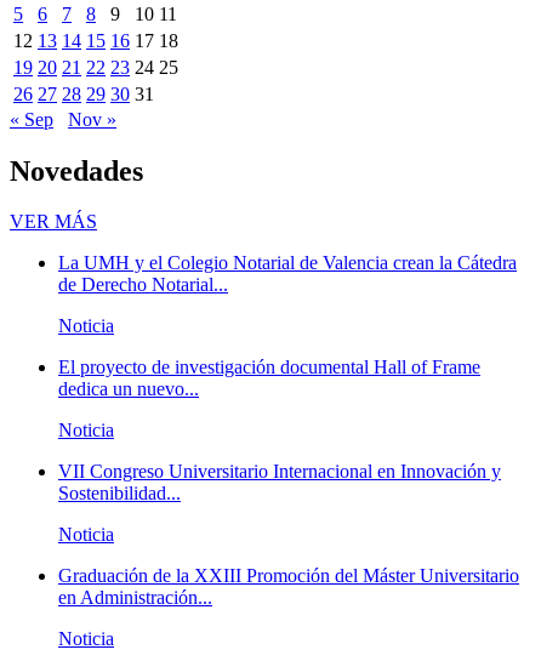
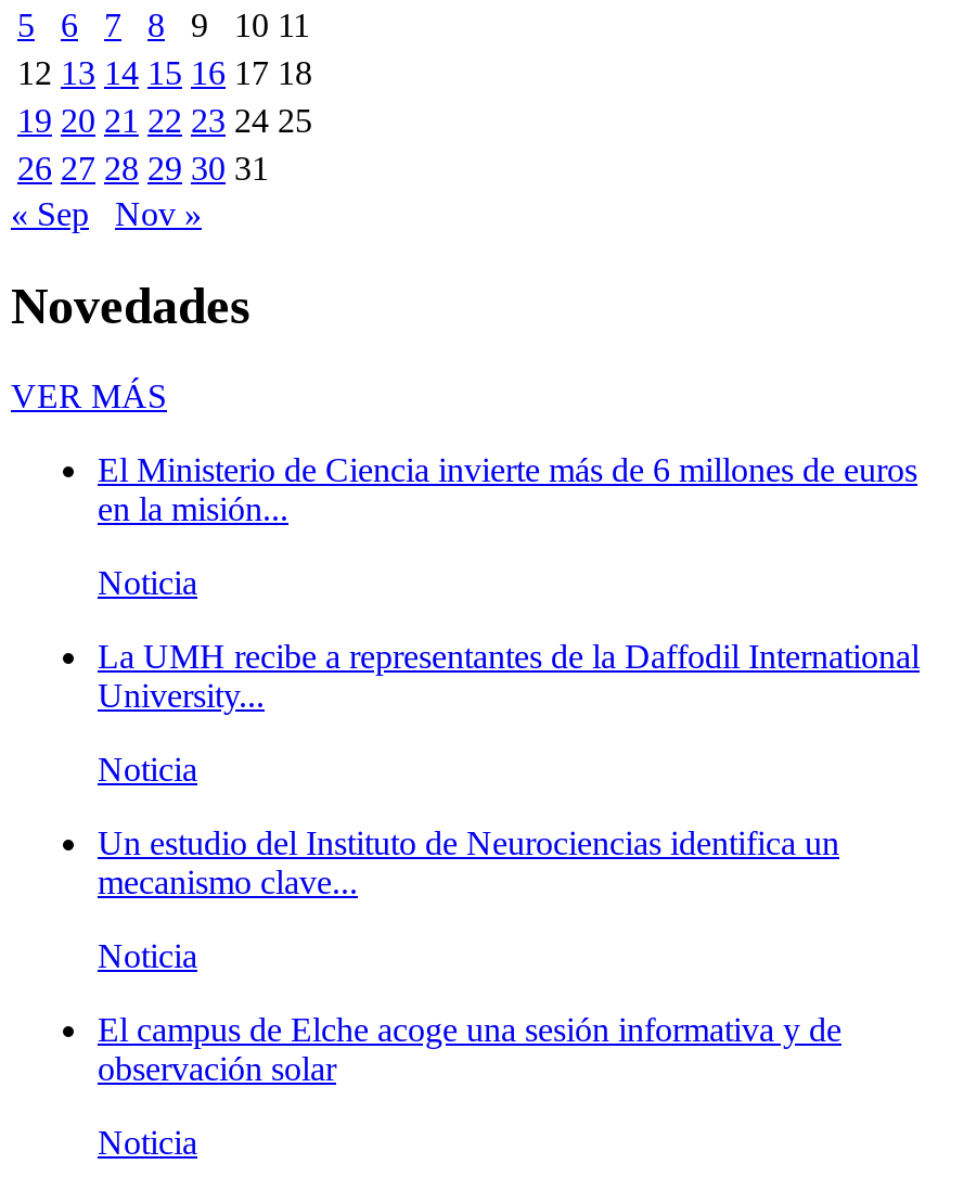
- La UMH y el Colegio Notarial de Valencia crean la Cátedra
- de Derecho Notarial...
+ El Ministerio de Ciencia invierte más de 6 millones de euros
+ en la misión...

- El proyecto de investigación documental Hall of Frame
- dedica un nuevo...
+ La UMH recibe a representantes de la Daffodil International
+ University...

- VII Congreso Universitario Internacional en Innovación y
- Sostenibilidad...
+ Un estudio del Instituto de Neurociencias identifica un
+ mecanismo clave...

- Graduación de la XXIII Promoción del Máster Universitario
- en Administración...
+ El campus de Elche acoge una sesión informativa y de
+ observación solar
